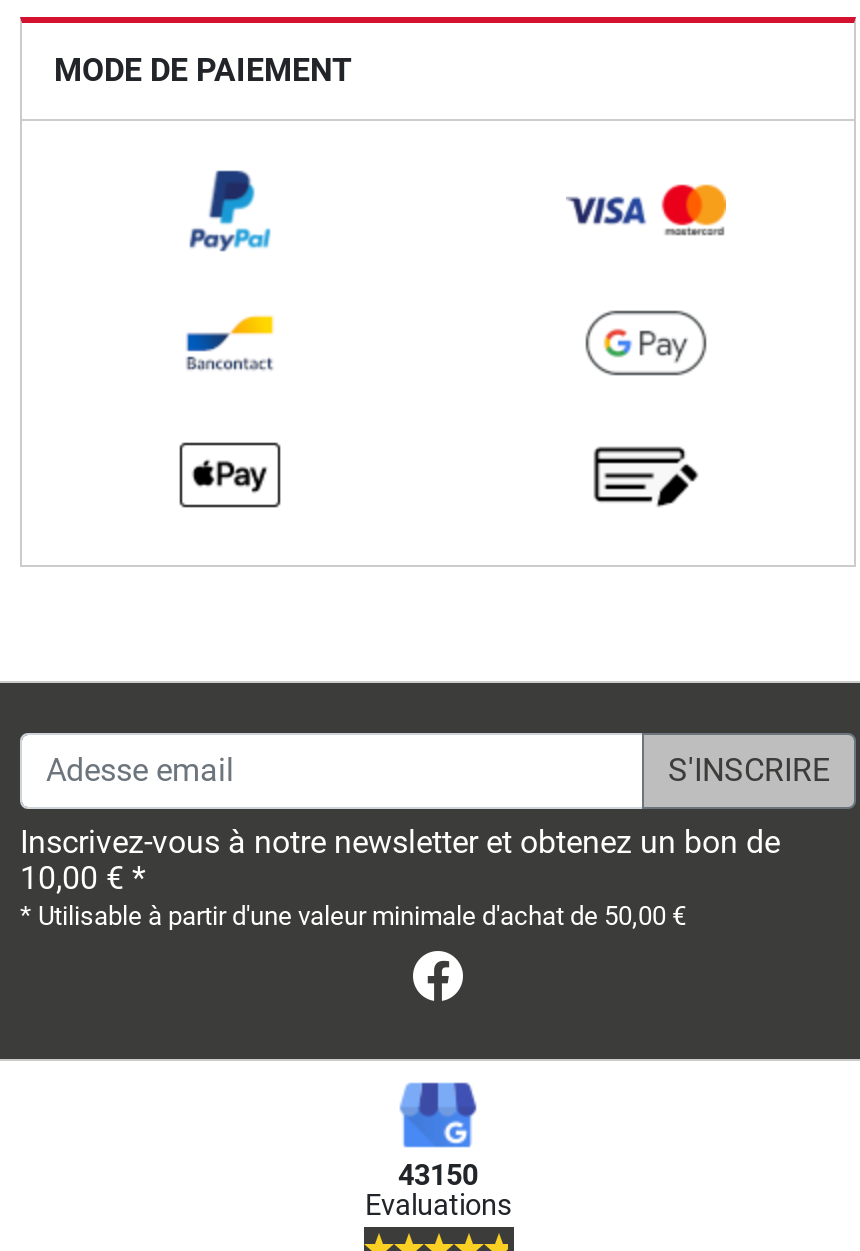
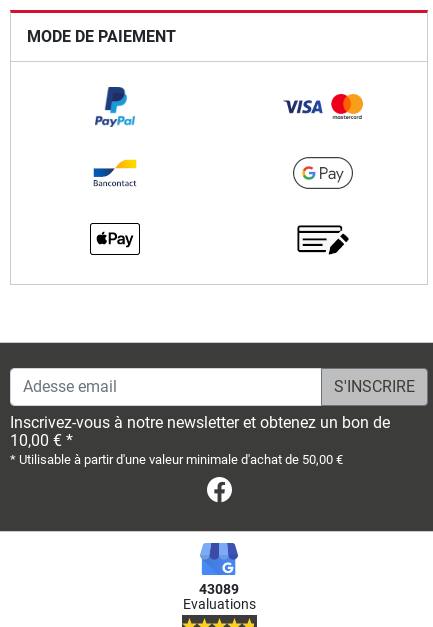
- 43150
+ 43089
